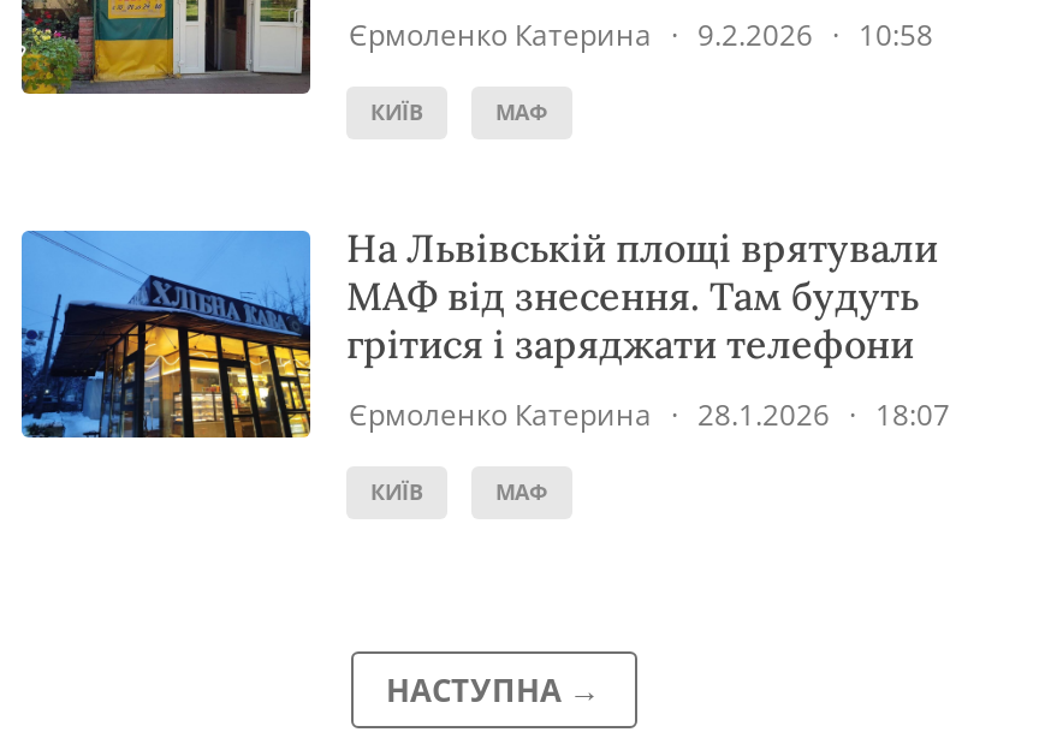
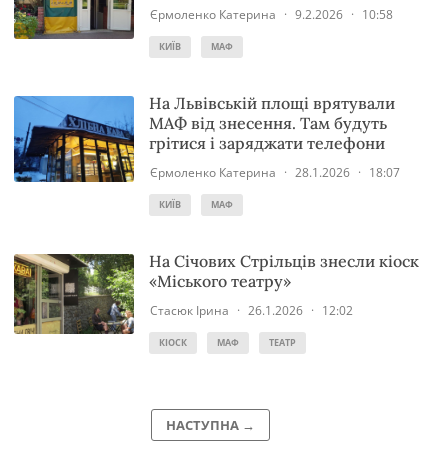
+ [image]
+ На Січових Стрільців знесли кіоск
+ «Міського театру»
+ Стасюк Ірина · 26.1.2026 · 12:02
+ КІОСК
+ МАФ
+ ТЕАТР
